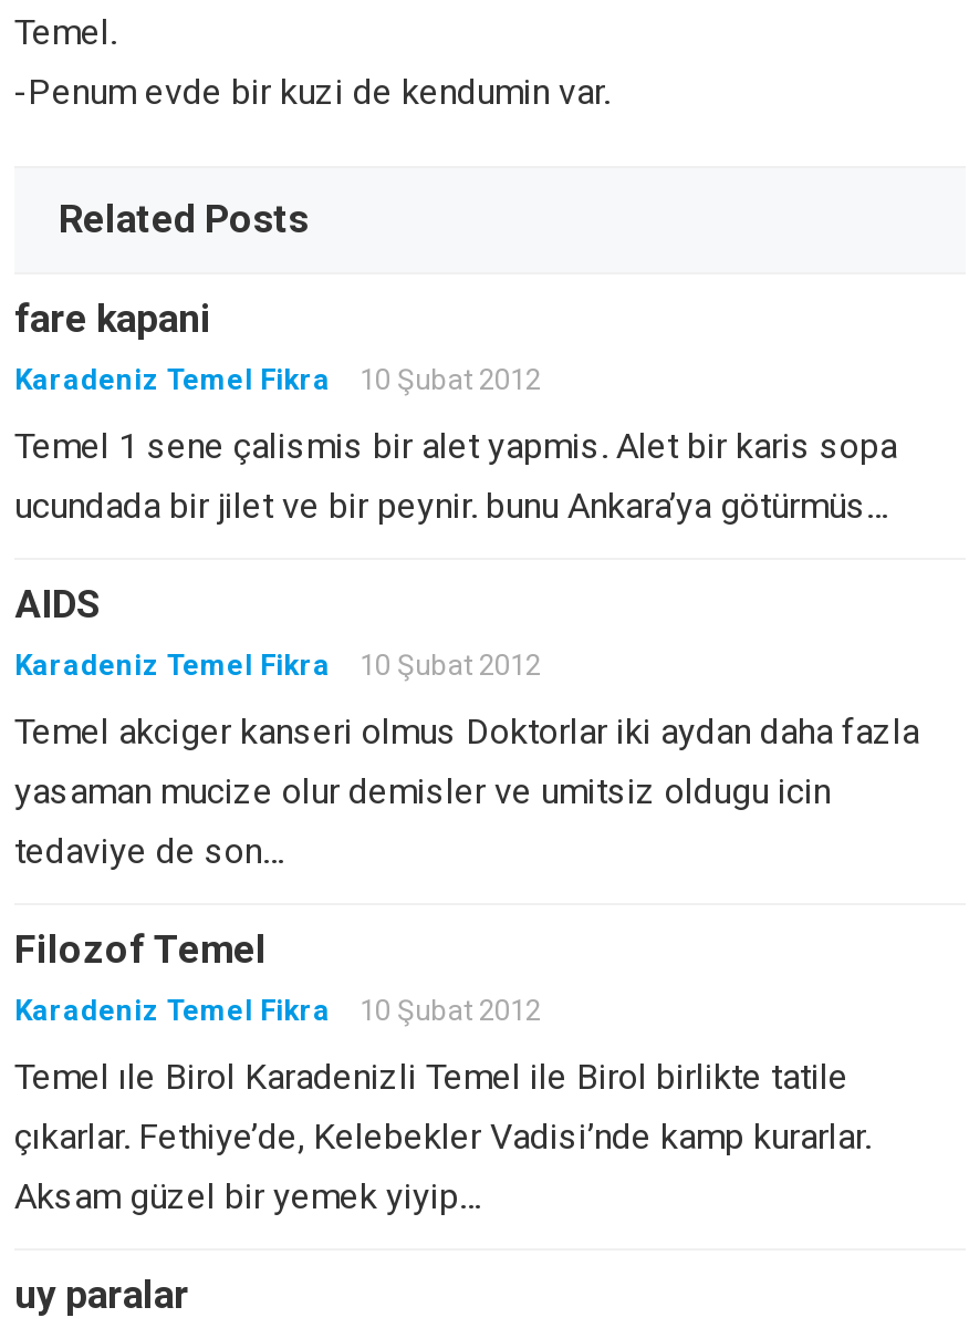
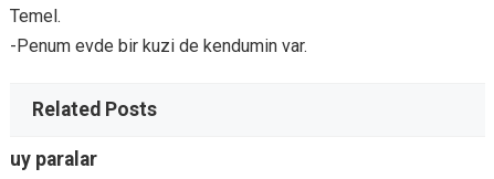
- fare kapani
- Karadeniz Temel Fikra
- 10 Şubat 2012
- Temel 1 sene çalismis bir alet yapmis. Alet bir karis sopa
- ucundada bir jilet ve bir peynir. bunu Ankara’ya götürmüs…
- AIDS
- Karadeniz Temel Fikra
- 10 Şubat 2012
- Temel akciger kanseri olmus Doktorlar iki aydan daha fazla
- yasaman mucize olur demisler ve umitsiz oldugu icin
- tedaviye de son…
- Filozof Temel
- Karadeniz Temel Fikra
- 10 Şubat 2012
- Temel ıle Birol Karadenizli Temel ile Birol birlikte tatile
- çıkarlar. Fethiye’de, Kelebekler Vadisi’nde kamp kurarlar.
- Aksam güzel bir yemek yiyip…
